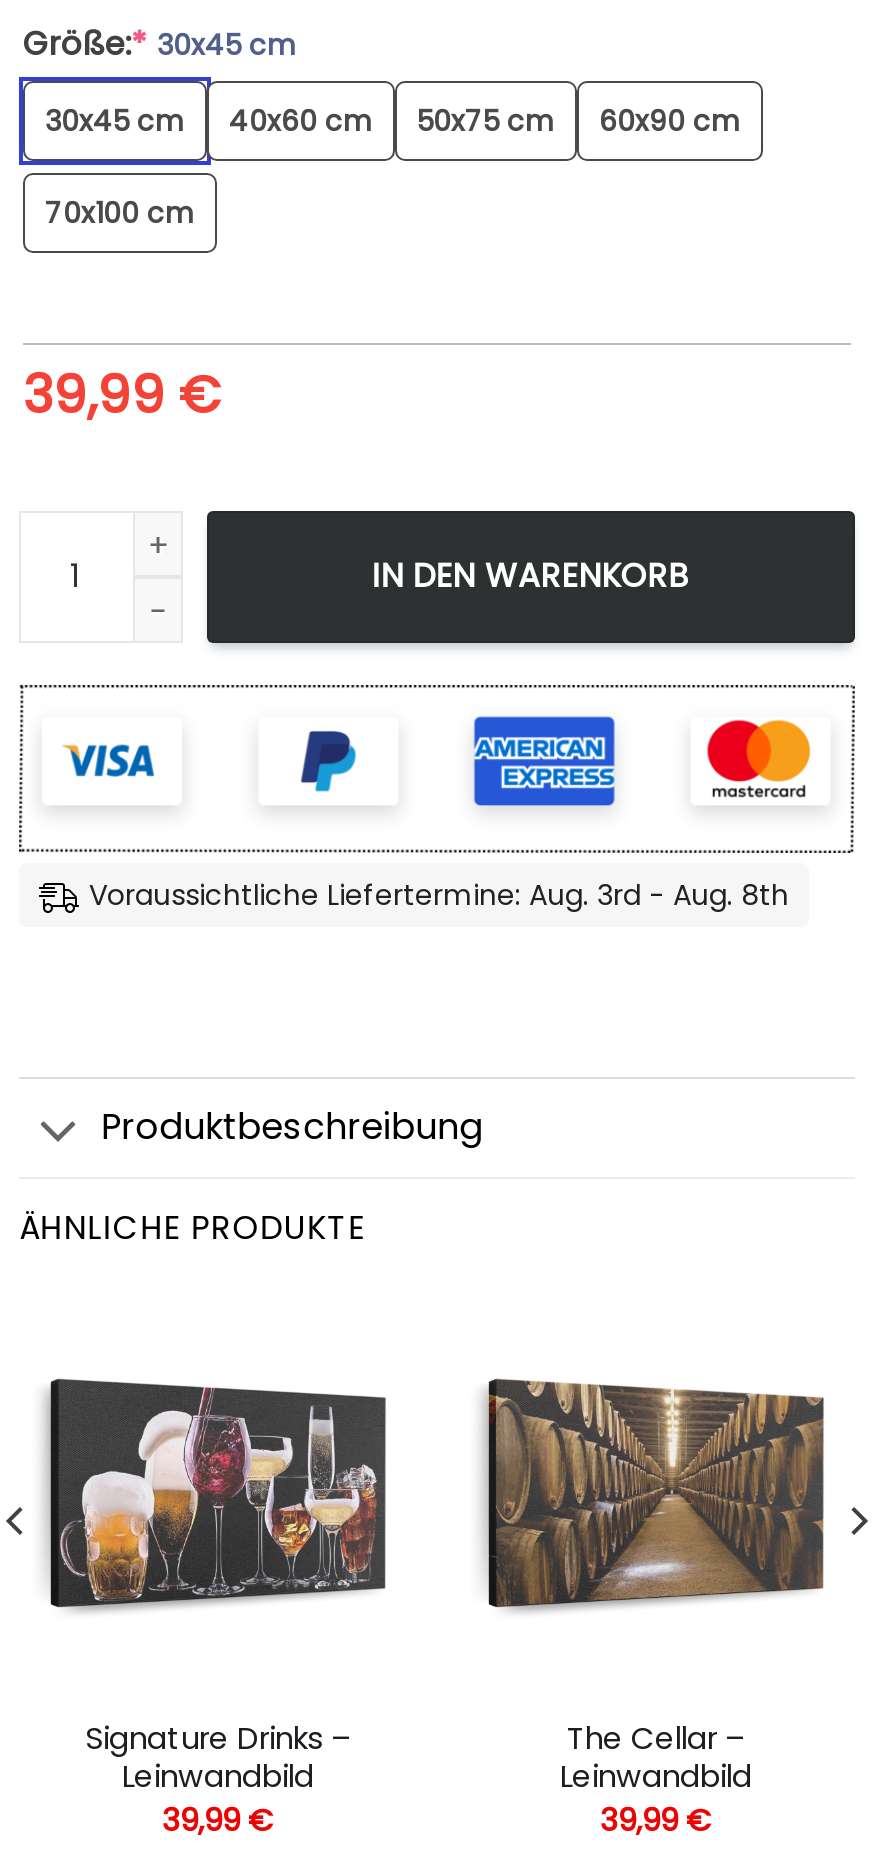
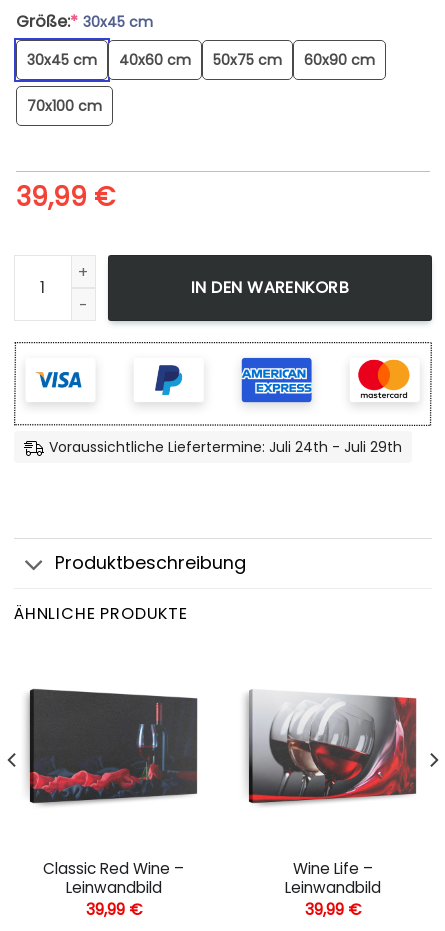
- Voraussichtliche Liefertermine: Aug. 3rd - Aug. 8th
+ Voraussichtliche Liefertermine: Juli 24th - Juli 29th

- [image]
+ [image]

- [image]
+ [image]

- Signature Drinks –
+ Classic Red Wine –

- The Cellar –
+ Wine Life –
